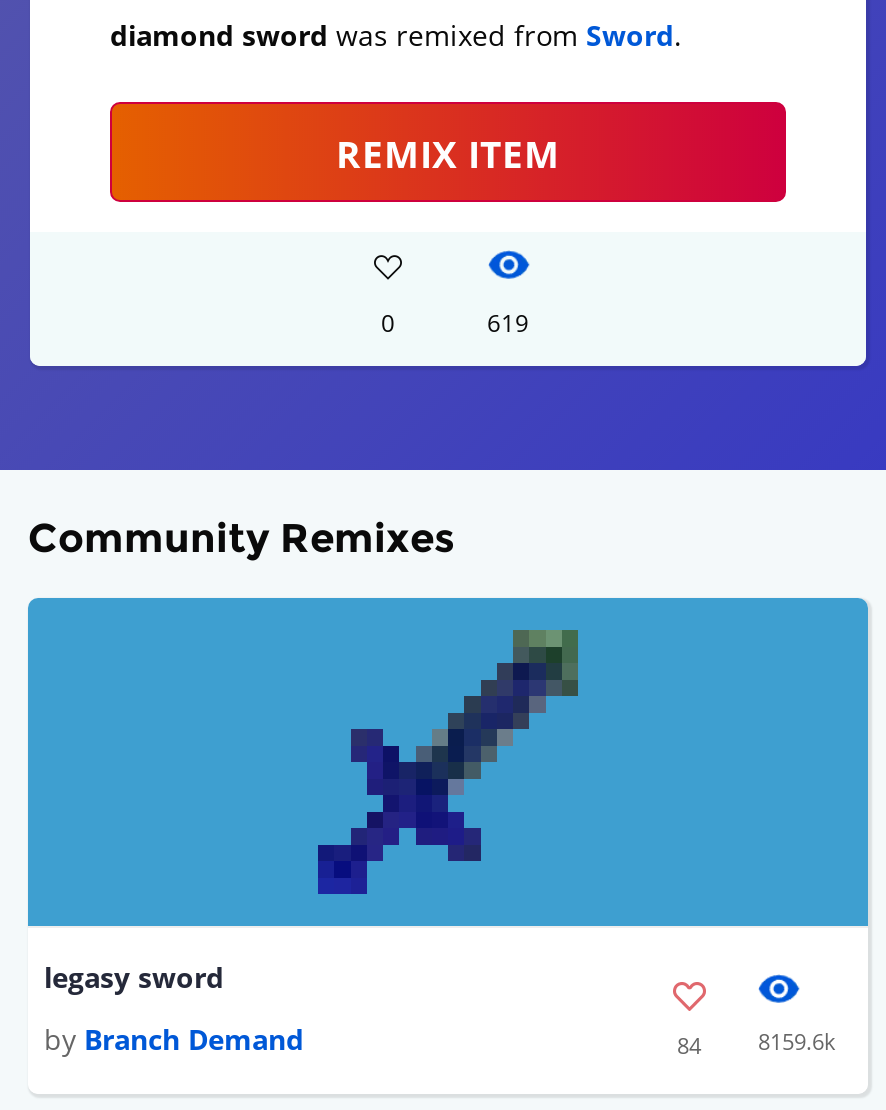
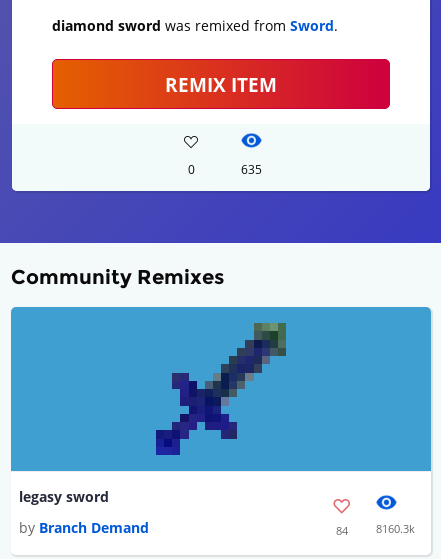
- 619
+ 635

- 84 8159.6k
+ 84 8160.3k
